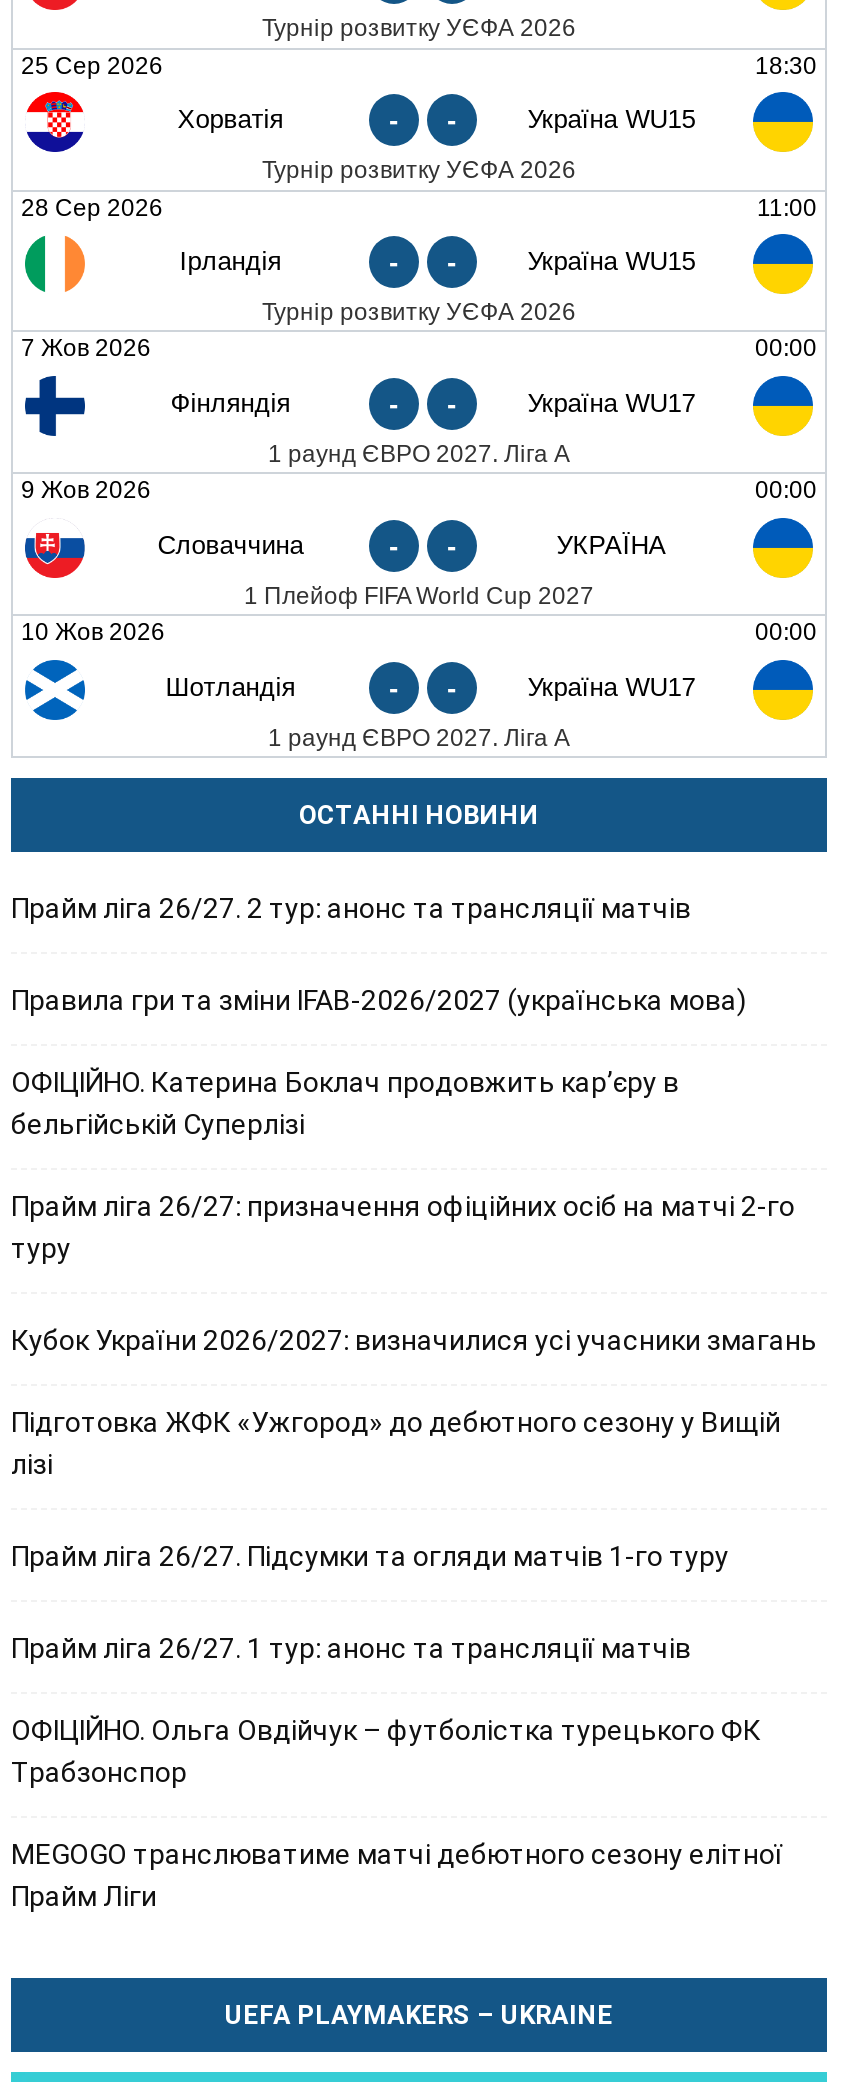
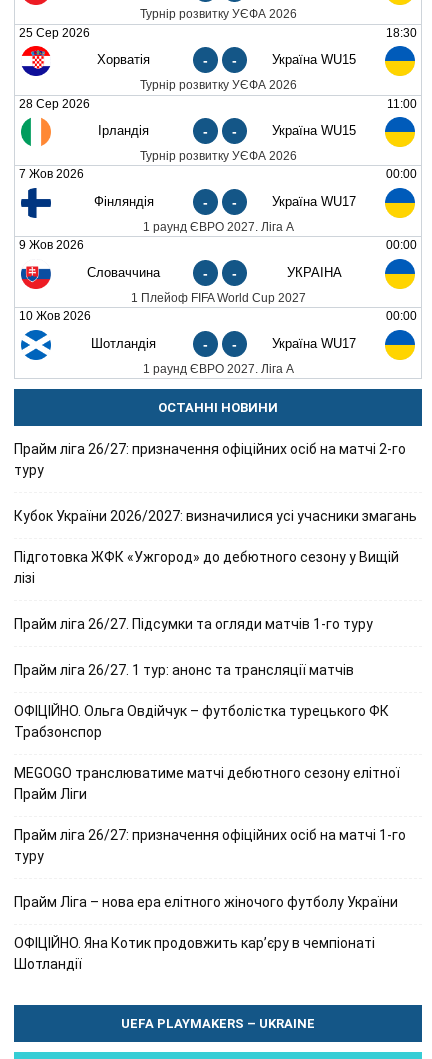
- Прайм ліга 26/27. 2 тур: анонс та трансляції матчів
- Правила гри та зміни IFAB-2026/2027 (українська мова)
- ОФІЦІЙНО. Катерина Боклач продовжить кар’єру в
- бельгійській Суперлізі

moved up: Прайм ліга 26/27: призначення офіційних осіб на матчі 2-го | туру | Кубок України 2026/2027: визначилися усі учасники змагань | ... | MEGOGO транслюватиме матчі дебютного сезону елітної | Прайм Ліги

+ Прайм ліга 26/27: призначення офіційних осіб на матчі 1-го
+ туру
+ Прайм Ліга – нова ера елітного жіночого футболу України
+ ОФІЦІЙНО. Яна Котик продовжить кар’єру в чемпіонаті
+ Шотландії
